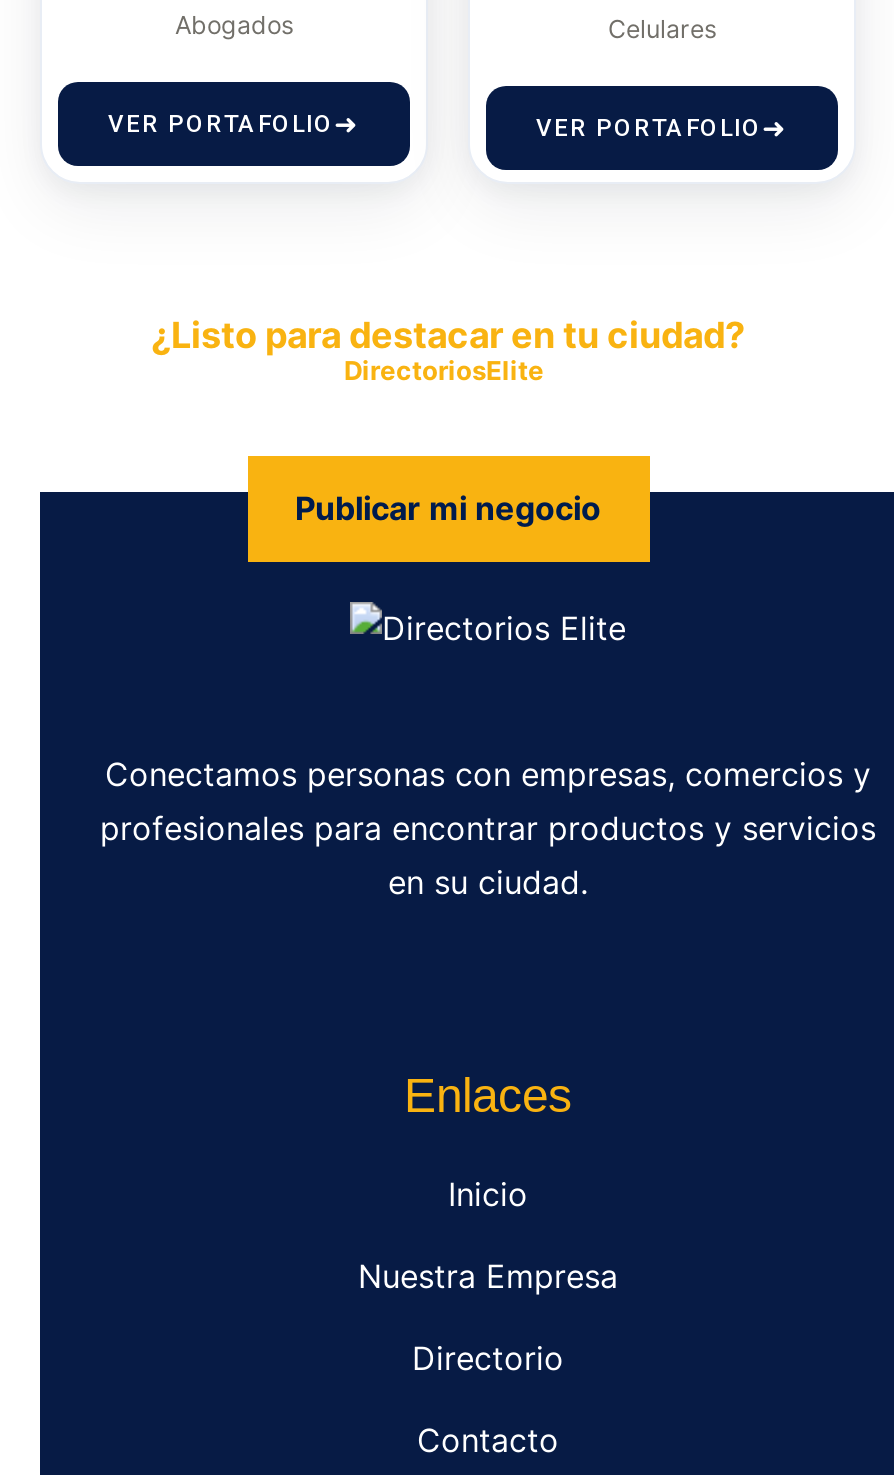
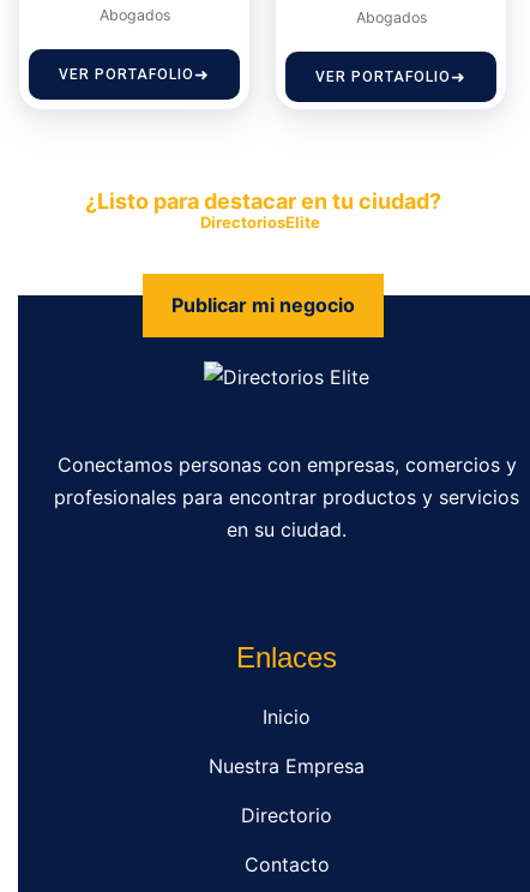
- Celulares
+ Abogados
